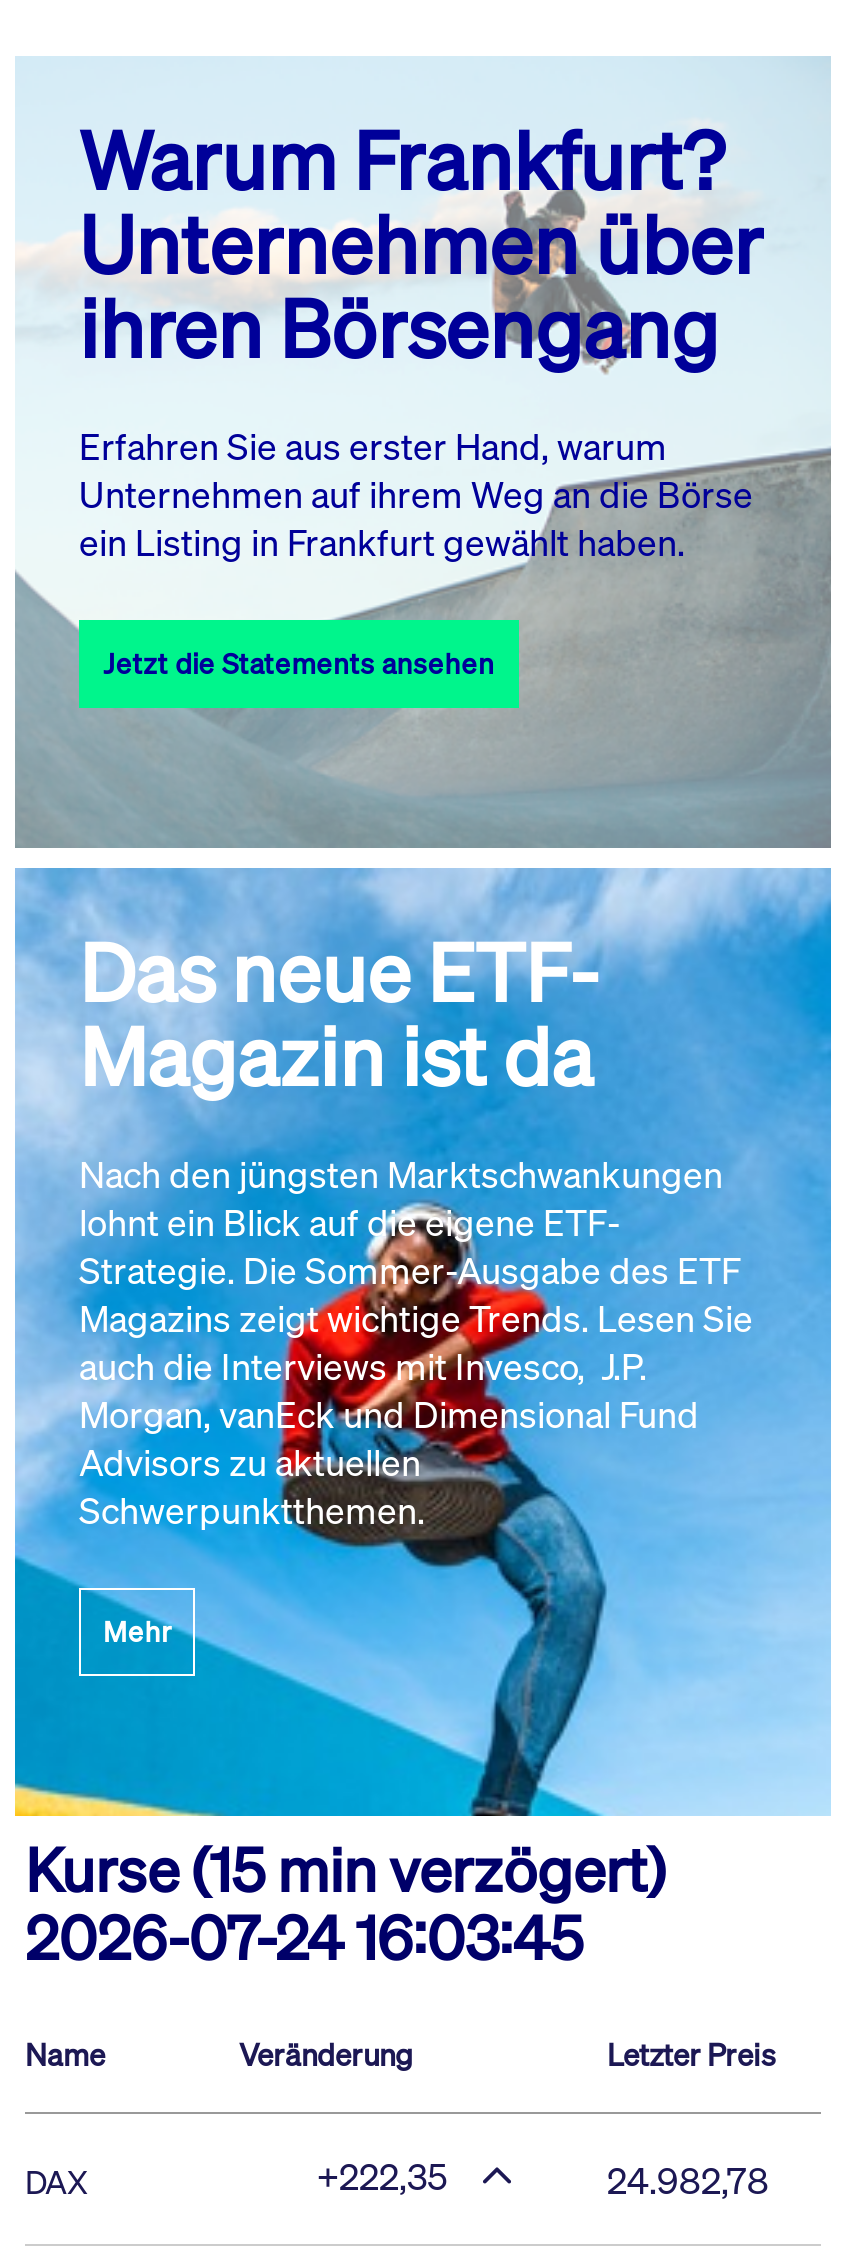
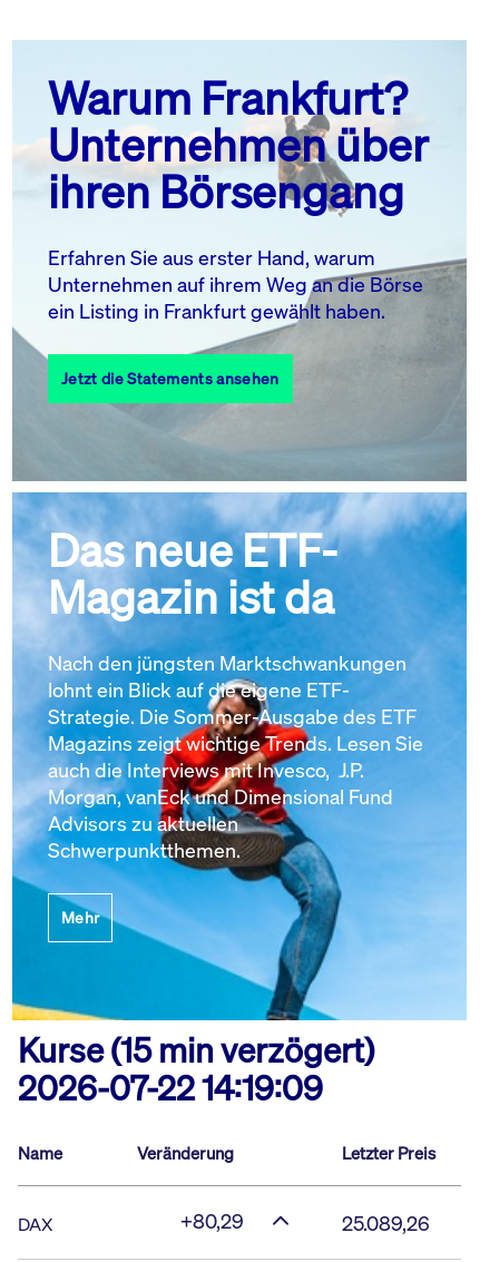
- 2026-07-24 16:03:45
+ 2026-07-22 14:19:09

- +222,35
+ +80,29

- 24.982,78
+ 25.089,26
